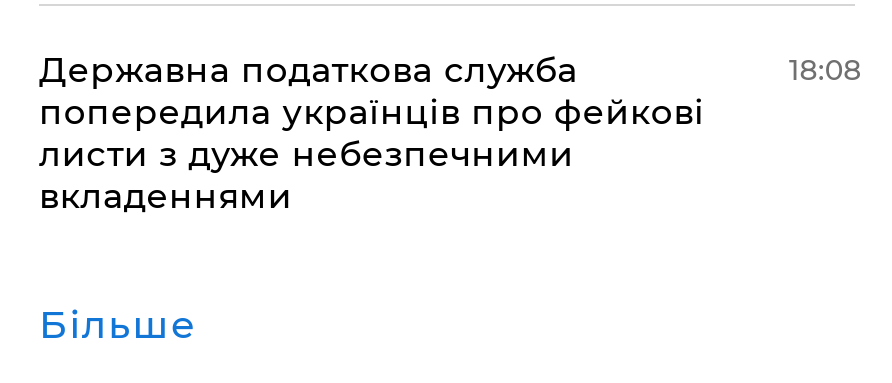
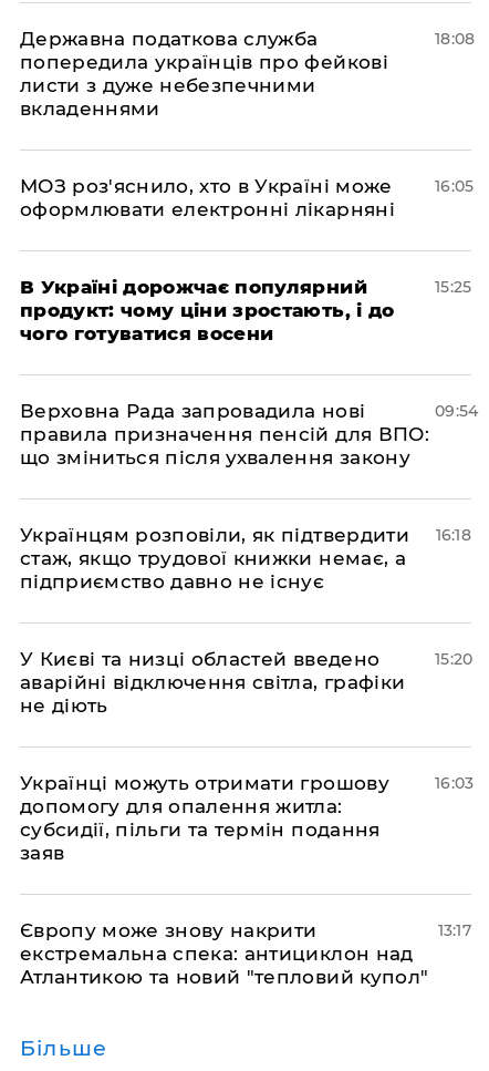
+ МОЗ роз'яснило, хто в Україні може
+ оформлювати електронні лікарняні

+ В Україні дорожчає популярний
+ продукт: чому ціни зростають, і до
+ чого готуватися восени

+ Верховна Рада запровадила нові
+ правила призначення пенсій для ВПО:
+ що зміниться після ухвалення закону

+ Українцям розповіли, як підтвердити
+ стаж, якщо трудової книжки немає, а
+ підприємство давно не існує

+ У Києві та низці областей введено
+ аварійні відключення світла, графіки
+ не діють

+ Українці можуть отримати грошову
+ допомогу для опалення житла:
+ субсидії, пільги та термін подання
+ заяв

+ Європу може знову накрити
+ екстремальна спека: антициклон над
+ Атлантикою та новий "тепловий купол"

+ 16:05

+ 15:25

+ 09:54

+ 15:20

+ 16:03

+ 16:18

+ 13:17
